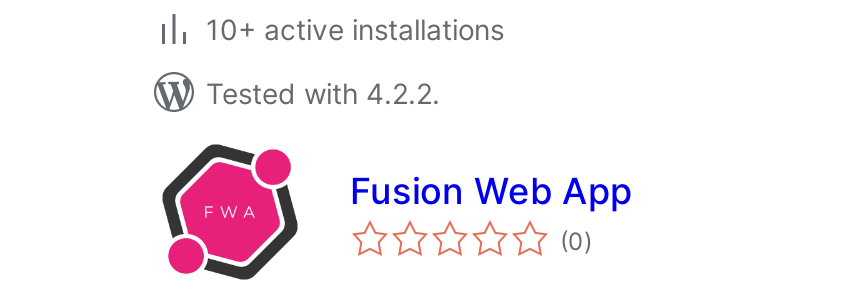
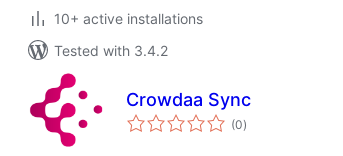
- Tested with 4.2.2.
+ Tested with 3.4.2

- [image]
- Fusion Web App
+ [image]
+ Crowdaa Sync
